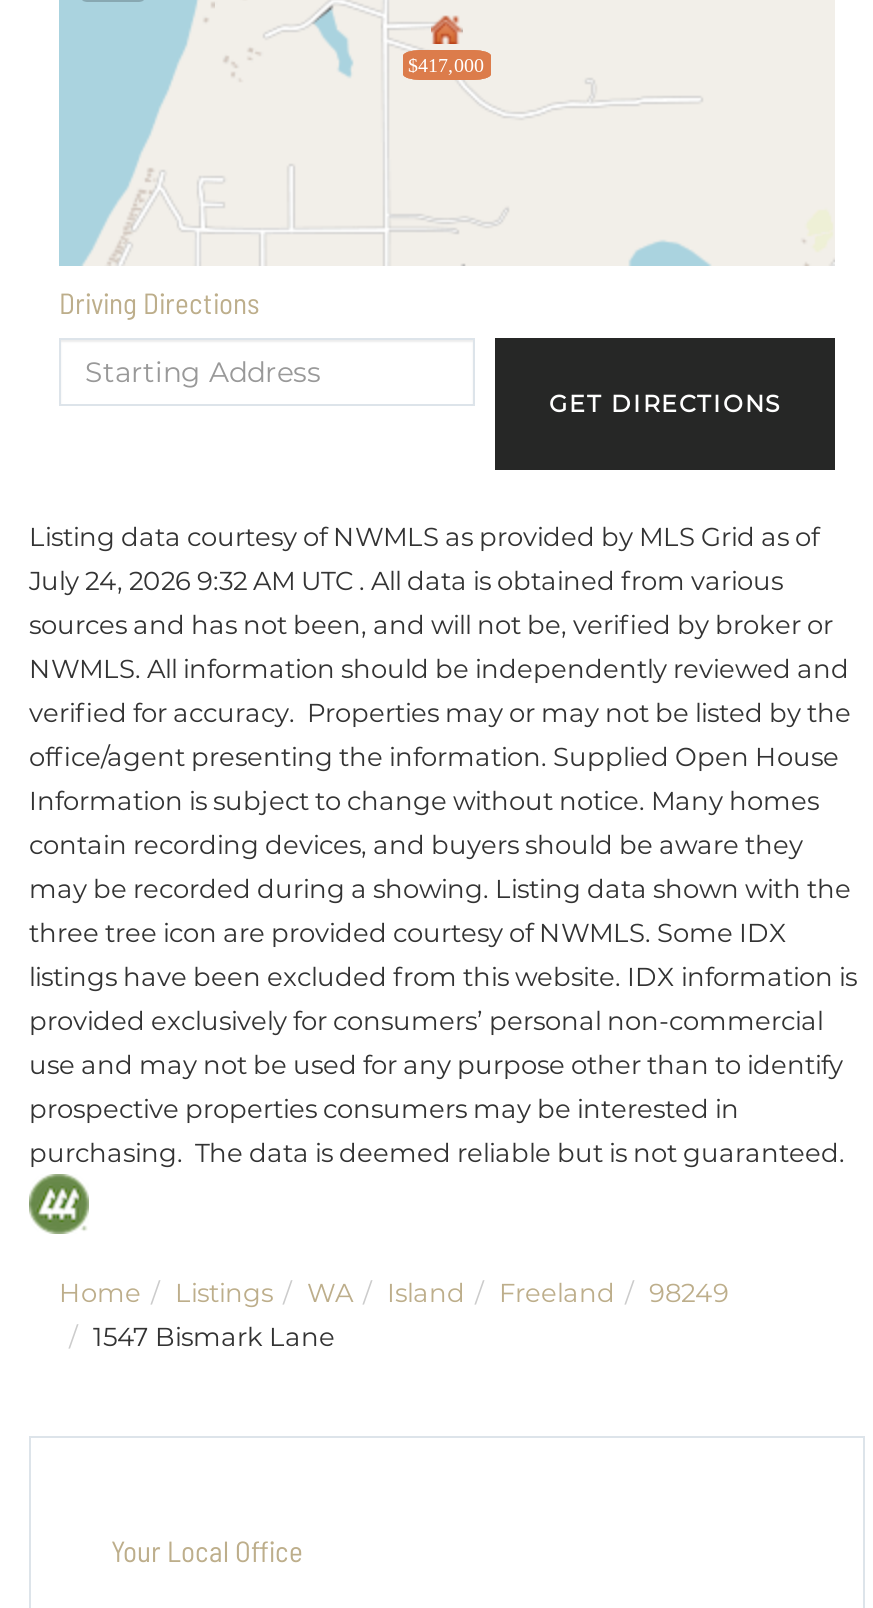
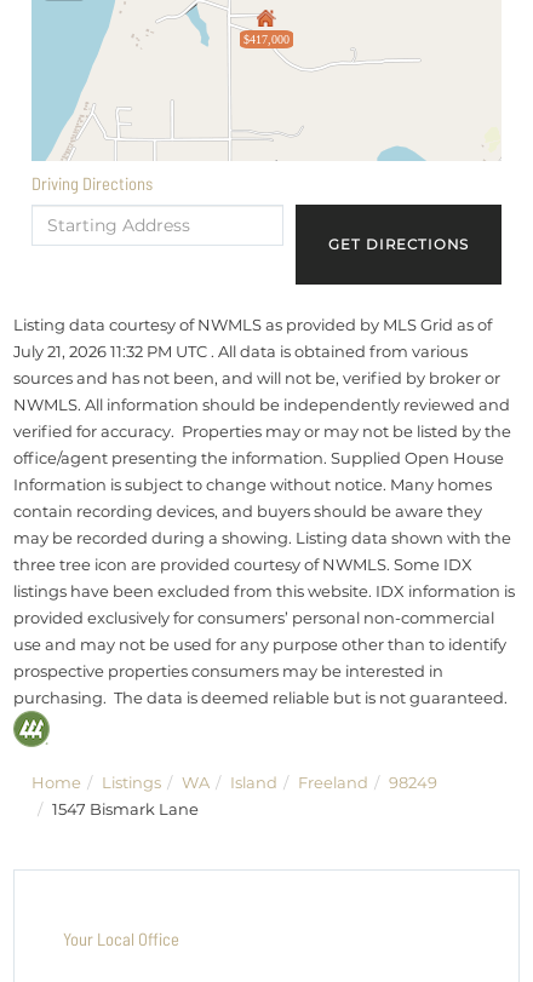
- July 24, 2026 9:32 AM UTC . All data is obtained from various
+ July 21, 2026 11:32 PM UTC . All data is obtained from various
